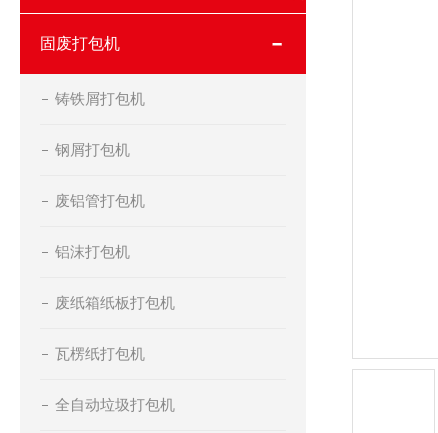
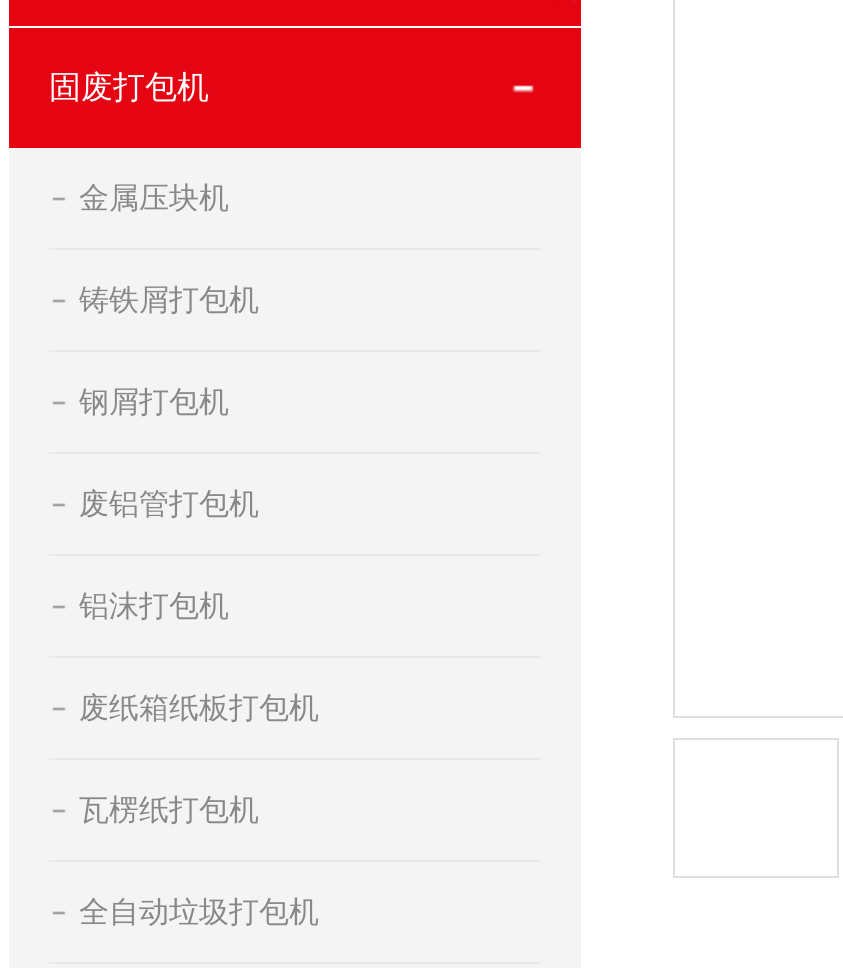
+ 金属压块机
